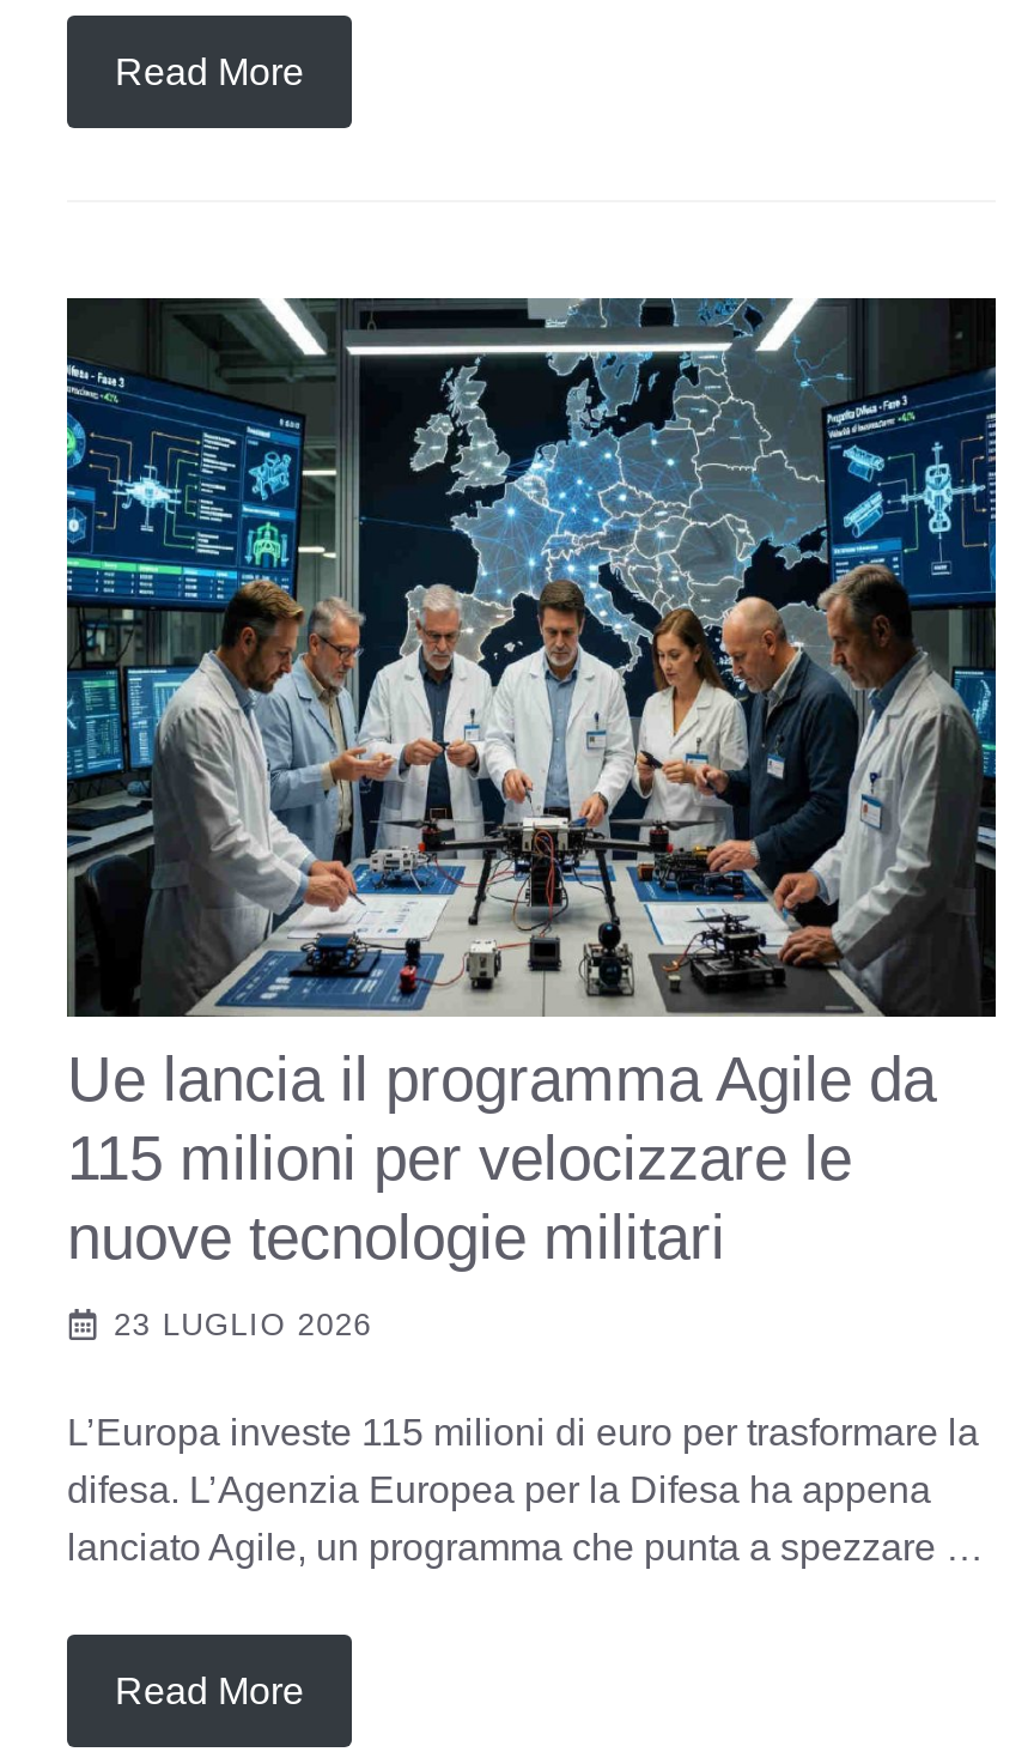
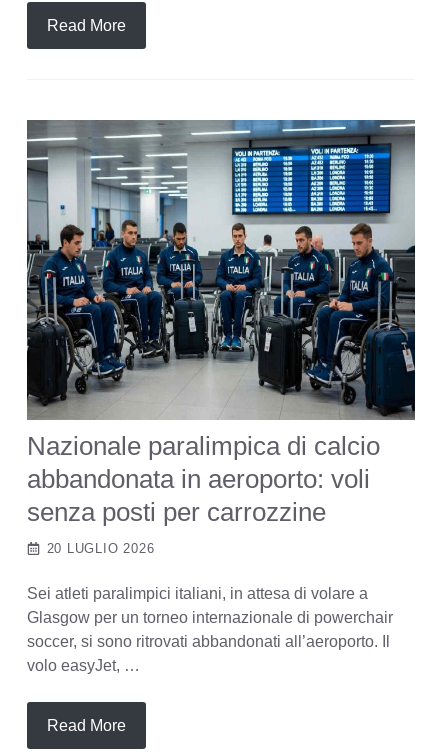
- [image]
- Ue lancia il programma Agile da
- 115 milioni per velocizzare le
- nuove tecnologie militari
+ [image]
+ Nazionale paralimpica di calcio
+ abbandonata in aeroporto: voli
+ senza posti per carrozzine

- 23 LUGLIO 2026
+ 20 LUGLIO 2026

- L’Europa investe 115 milioni di euro per trasformare la
- difesa. L’Agenzia Europea per la Difesa ha appena
- lanciato Agile, un programma che punta a spezzare …
+ Sei atleti paralimpici italiani, in attesa di volare a
+ Glasgow per un torneo internazionale di powerchair
+ soccer, si sono ritrovati abbandonati all’aeroporto. Il
+ volo easyJet, …
